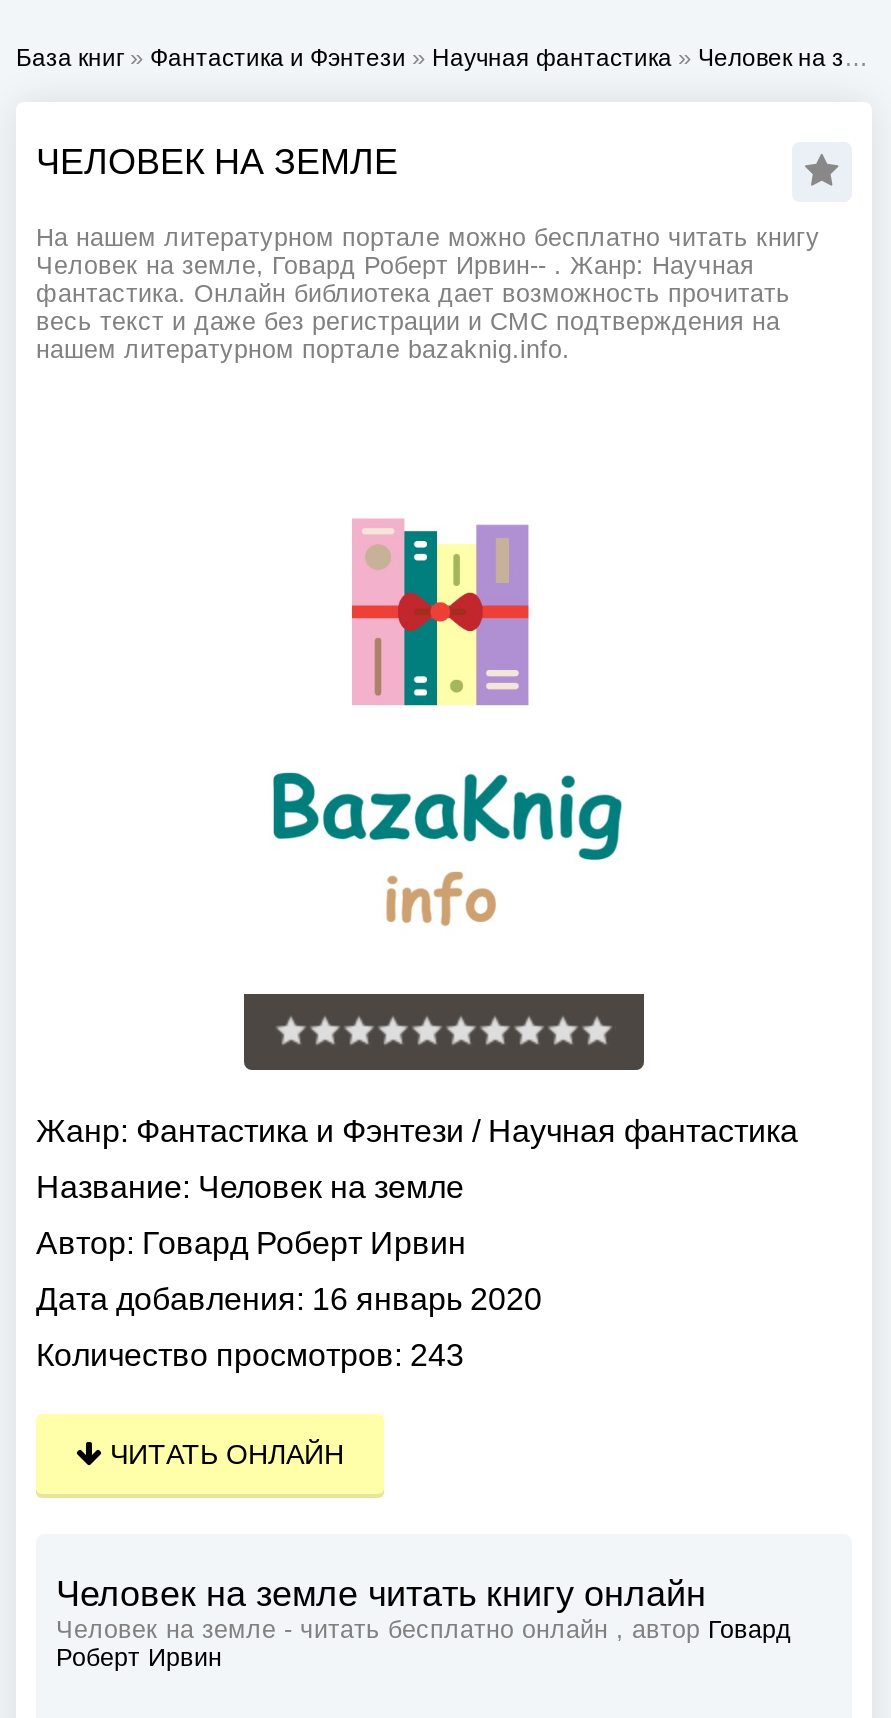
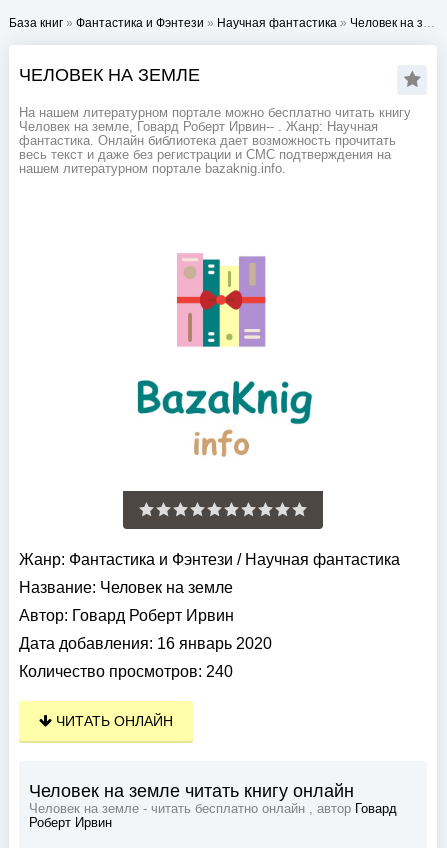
- Количество просмотров: 243
+ Количество просмотров: 240
